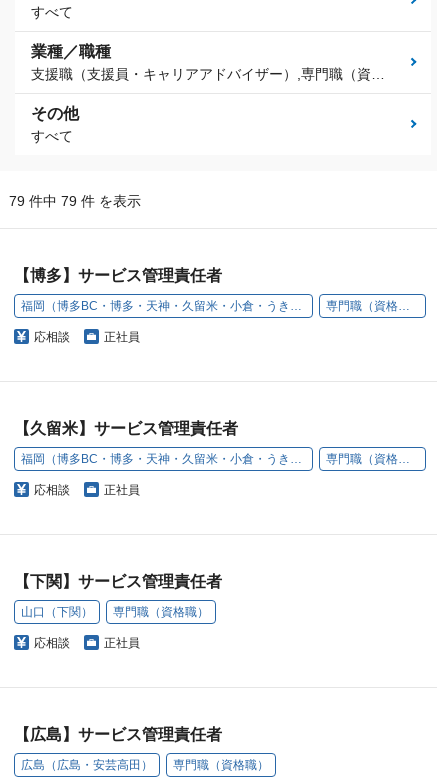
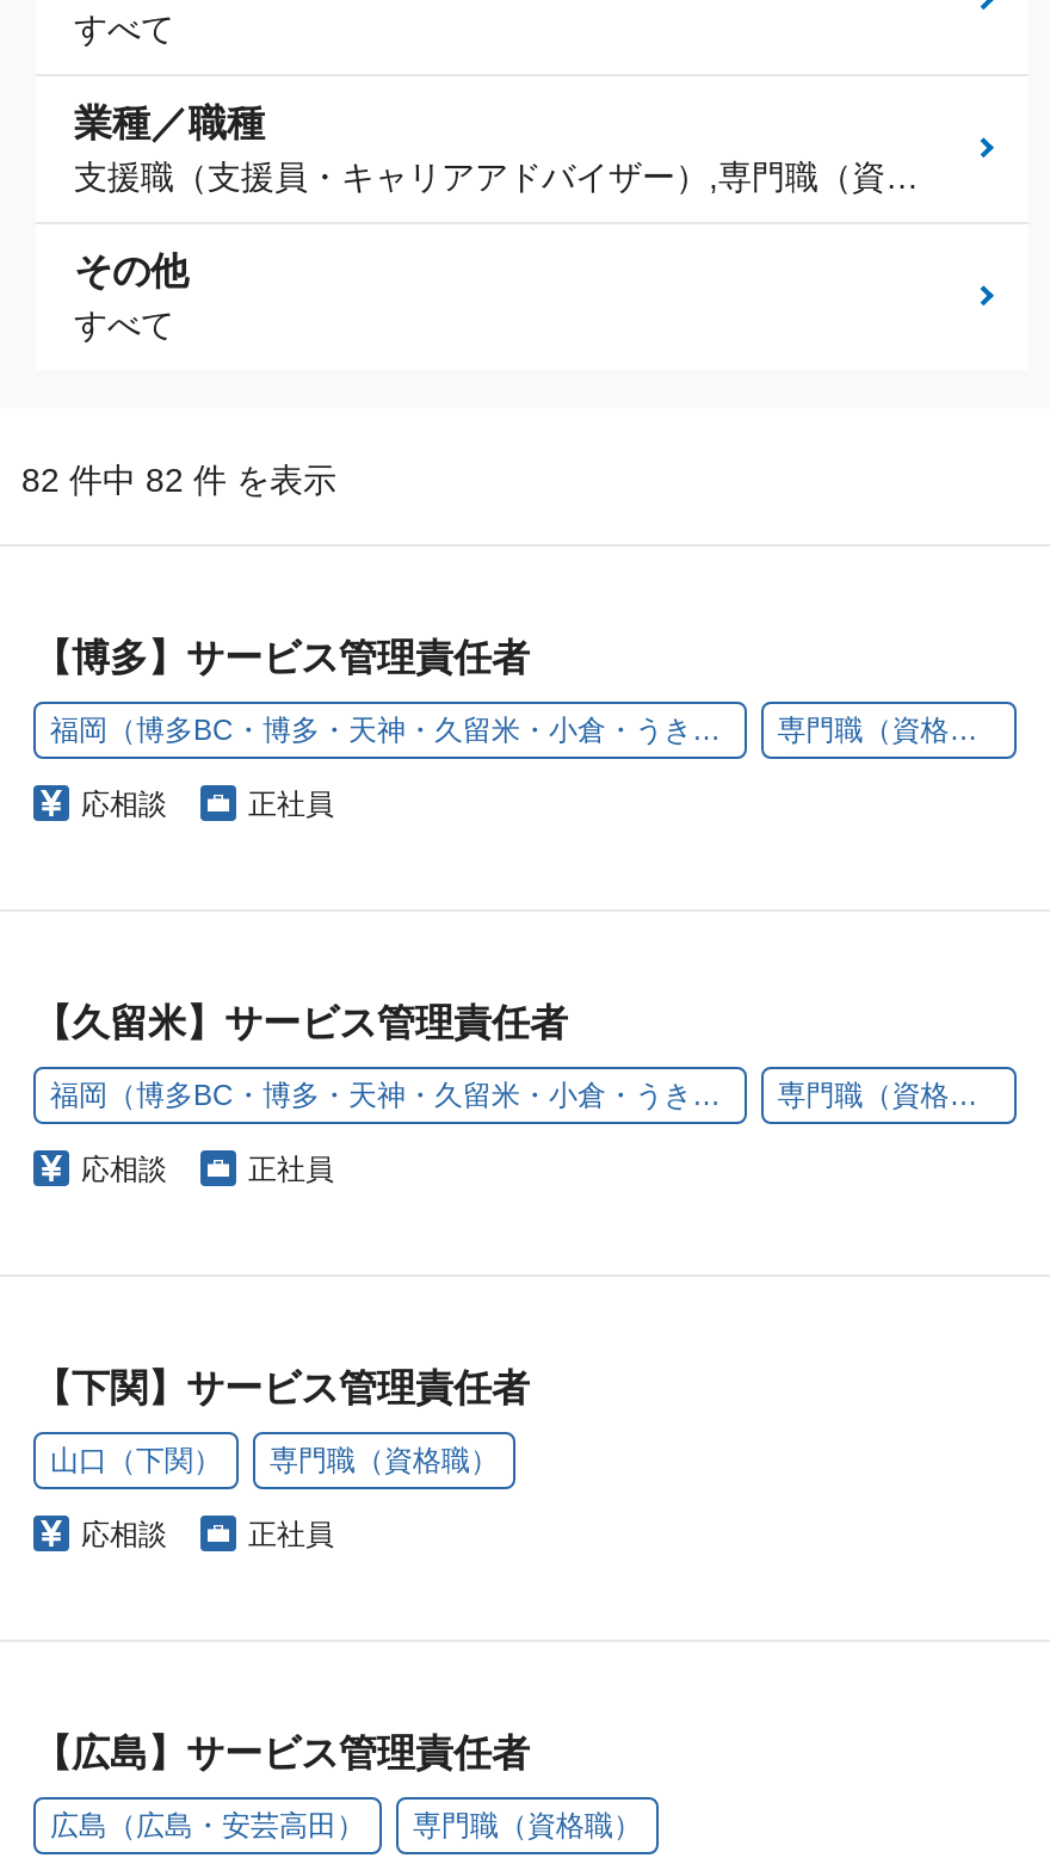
- 79 件中 79 件 を表示
+ 82 件中 82 件 を表示
